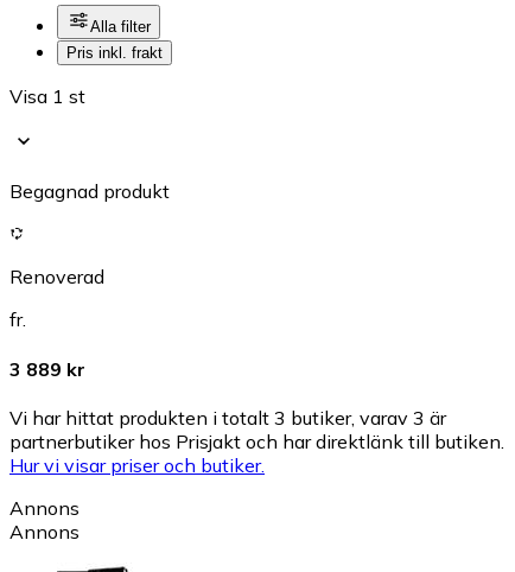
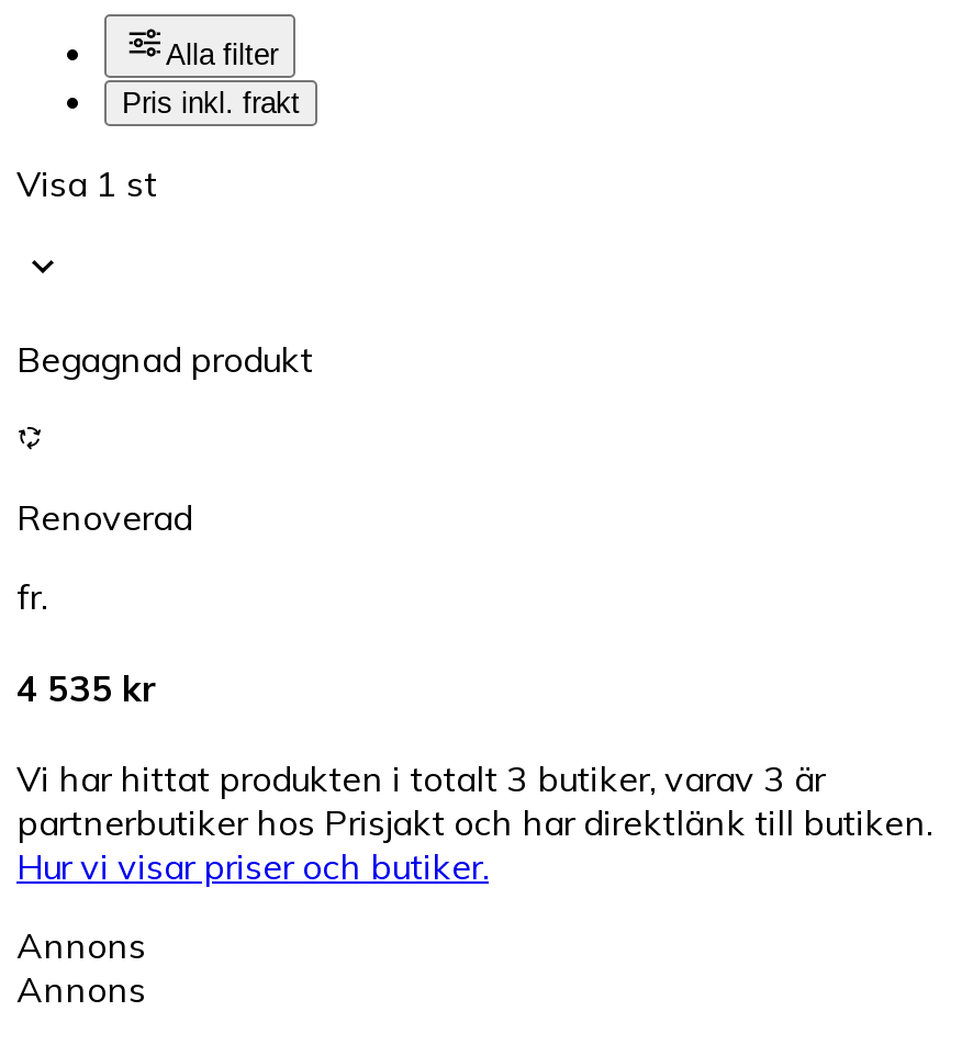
- 3 889 kr
+ 4 535 kr
